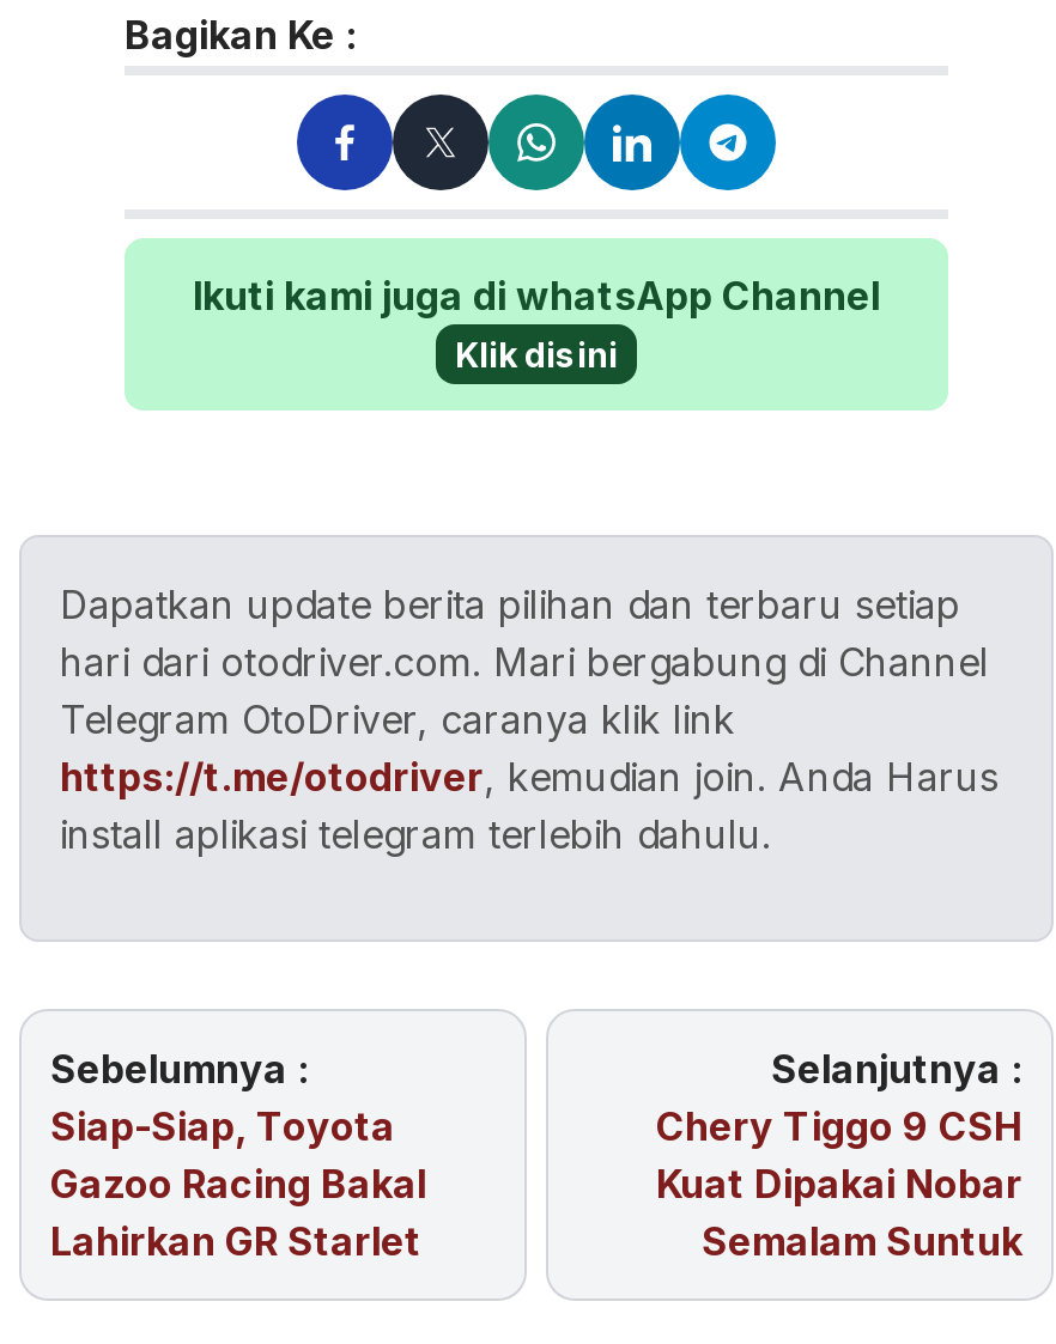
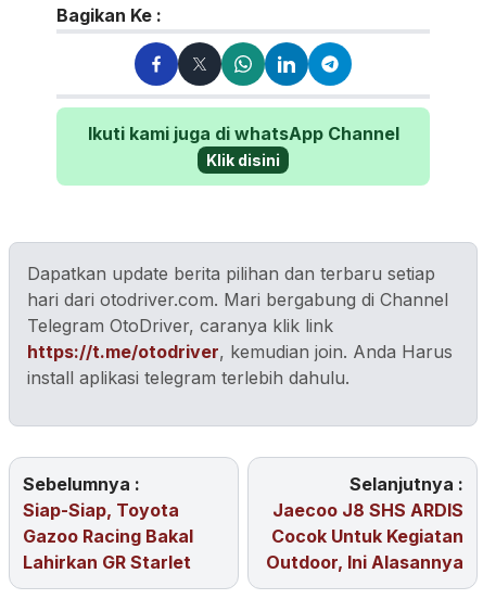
- Chery Tiggo 9 CSH
- Kuat Dipakai Nobar
- Semalam Suntuk
+ Jaecoo J8 SHS ARDIS
+ Cocok Untuk Kegiatan
+ Outdoor, Ini Alasannya
